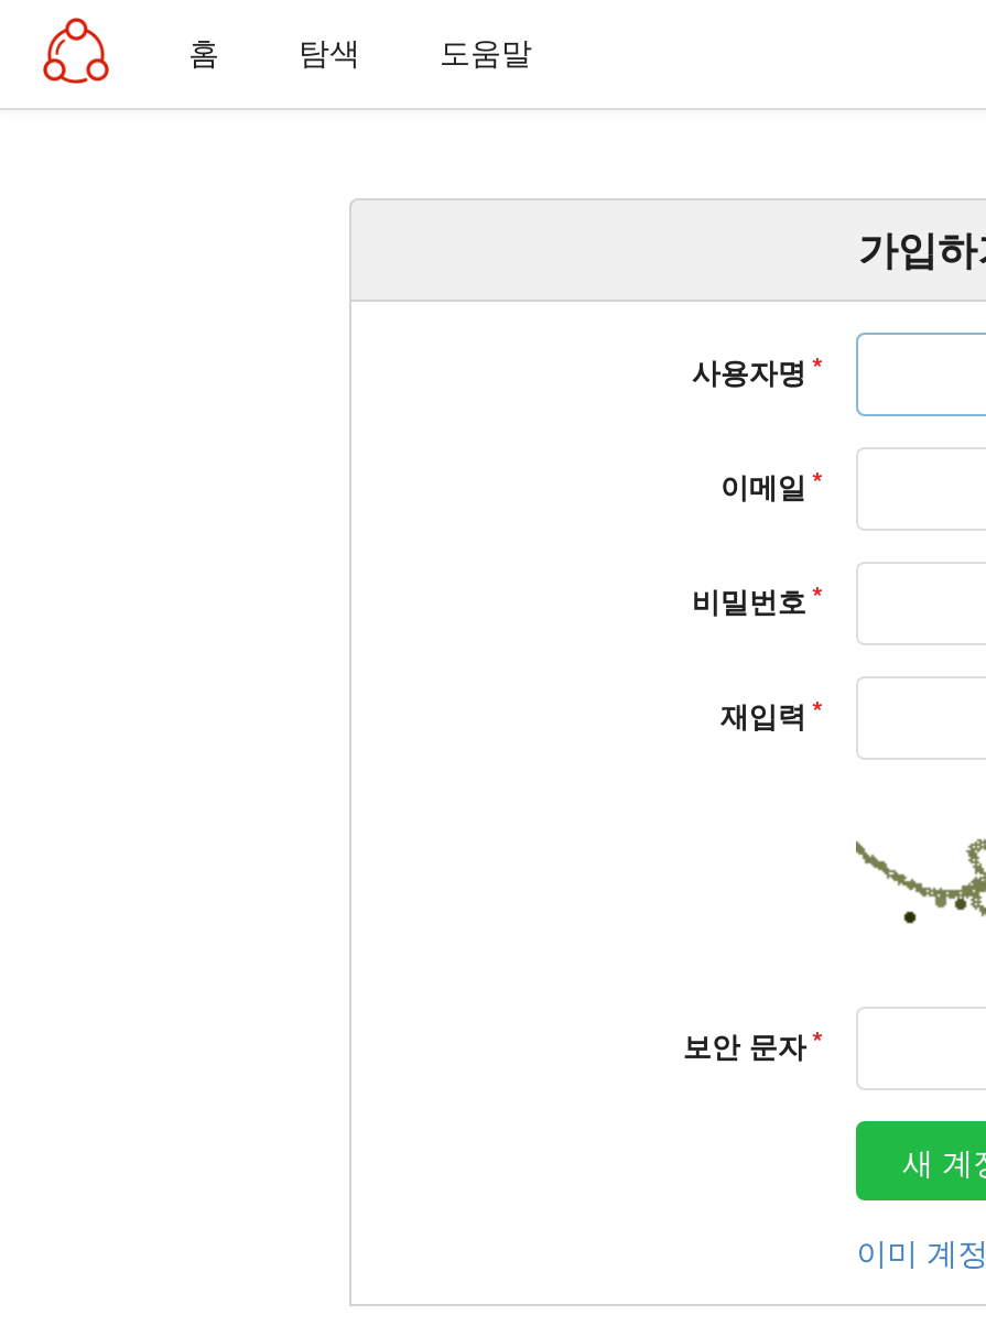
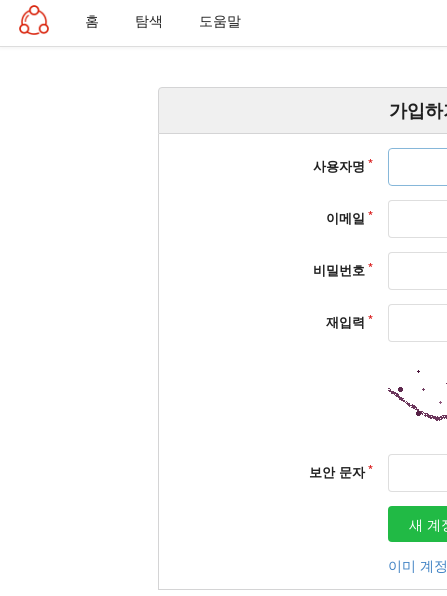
- [image]
+ [image]
